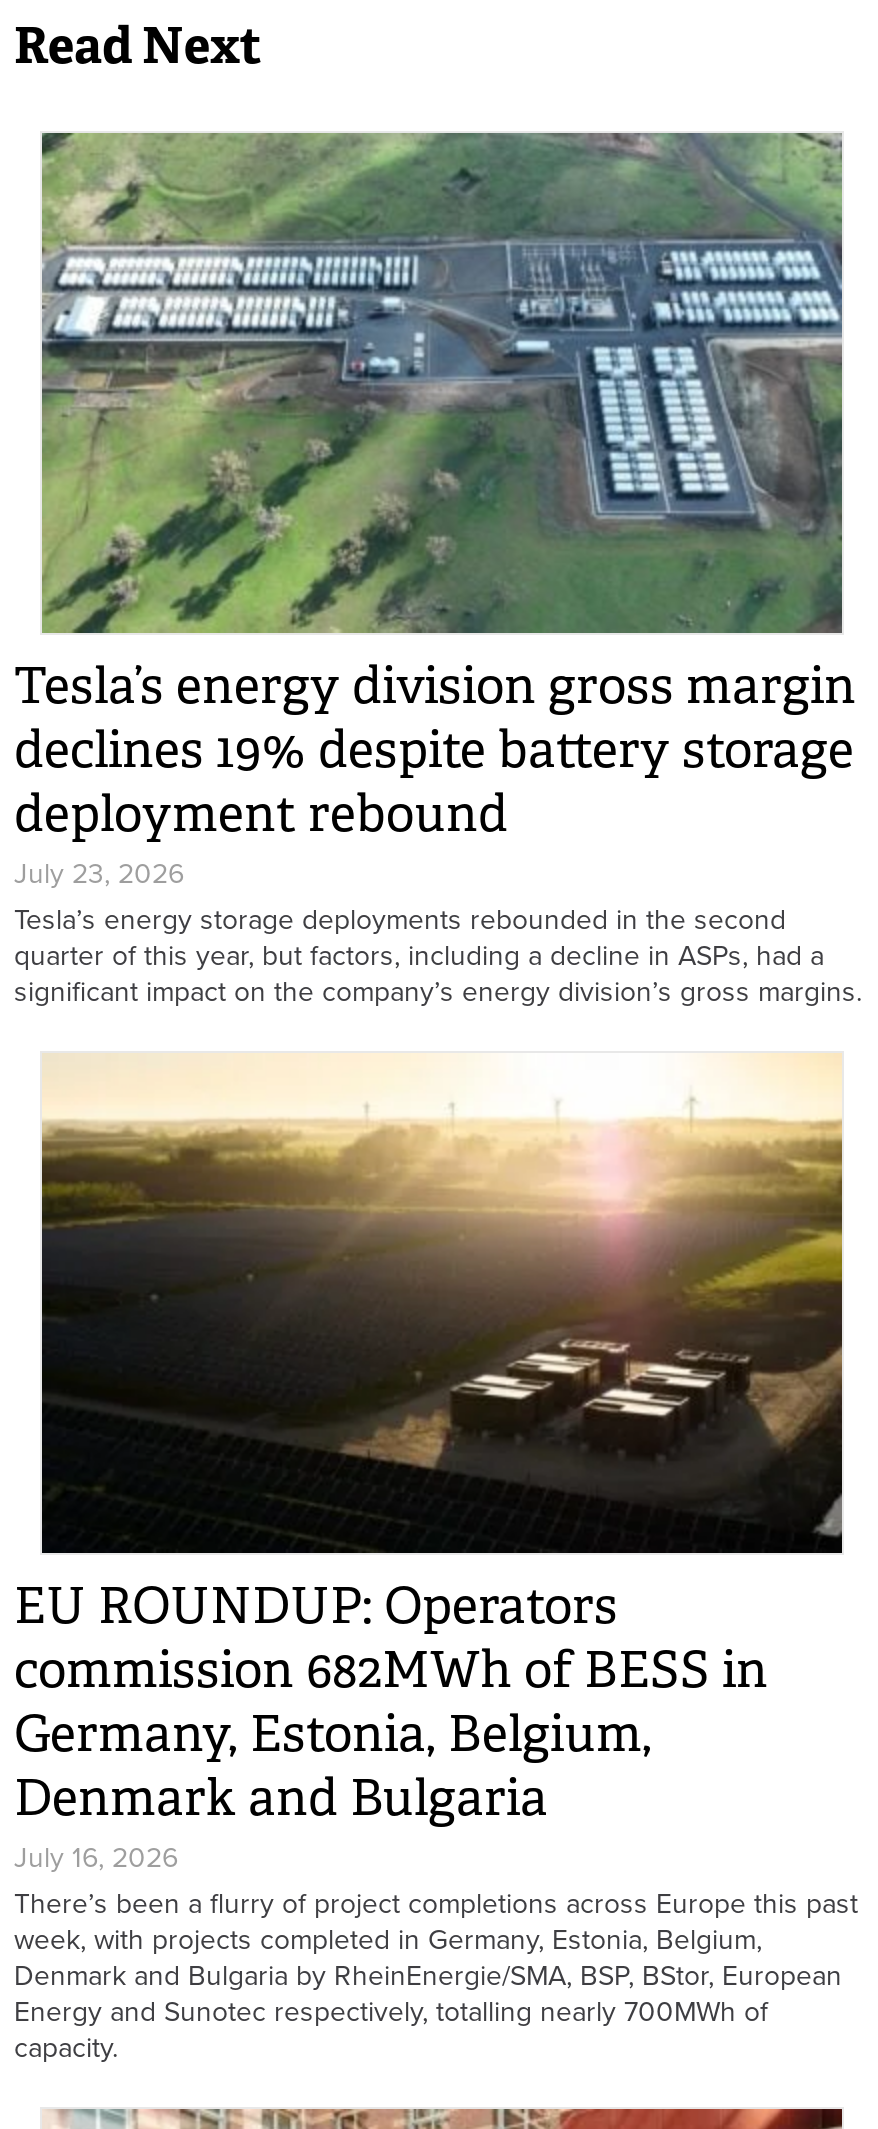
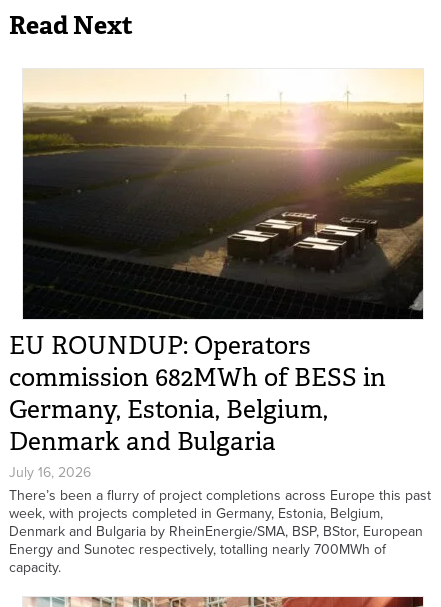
- [image]
- Tesla’s energy division gross margin
- declines 19% despite battery storage
- deployment rebound
- July 23, 2026
- Tesla’s energy storage deployments rebounded in the second
- quarter of this year, but factors, including a decline in ASPs, had a
- significant impact on the company’s energy division’s gross margins.
